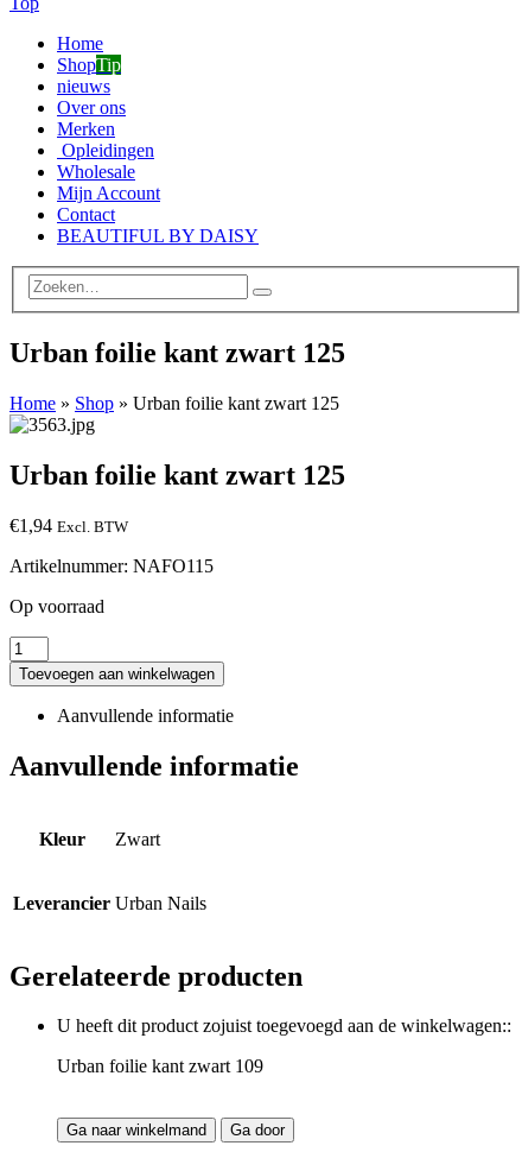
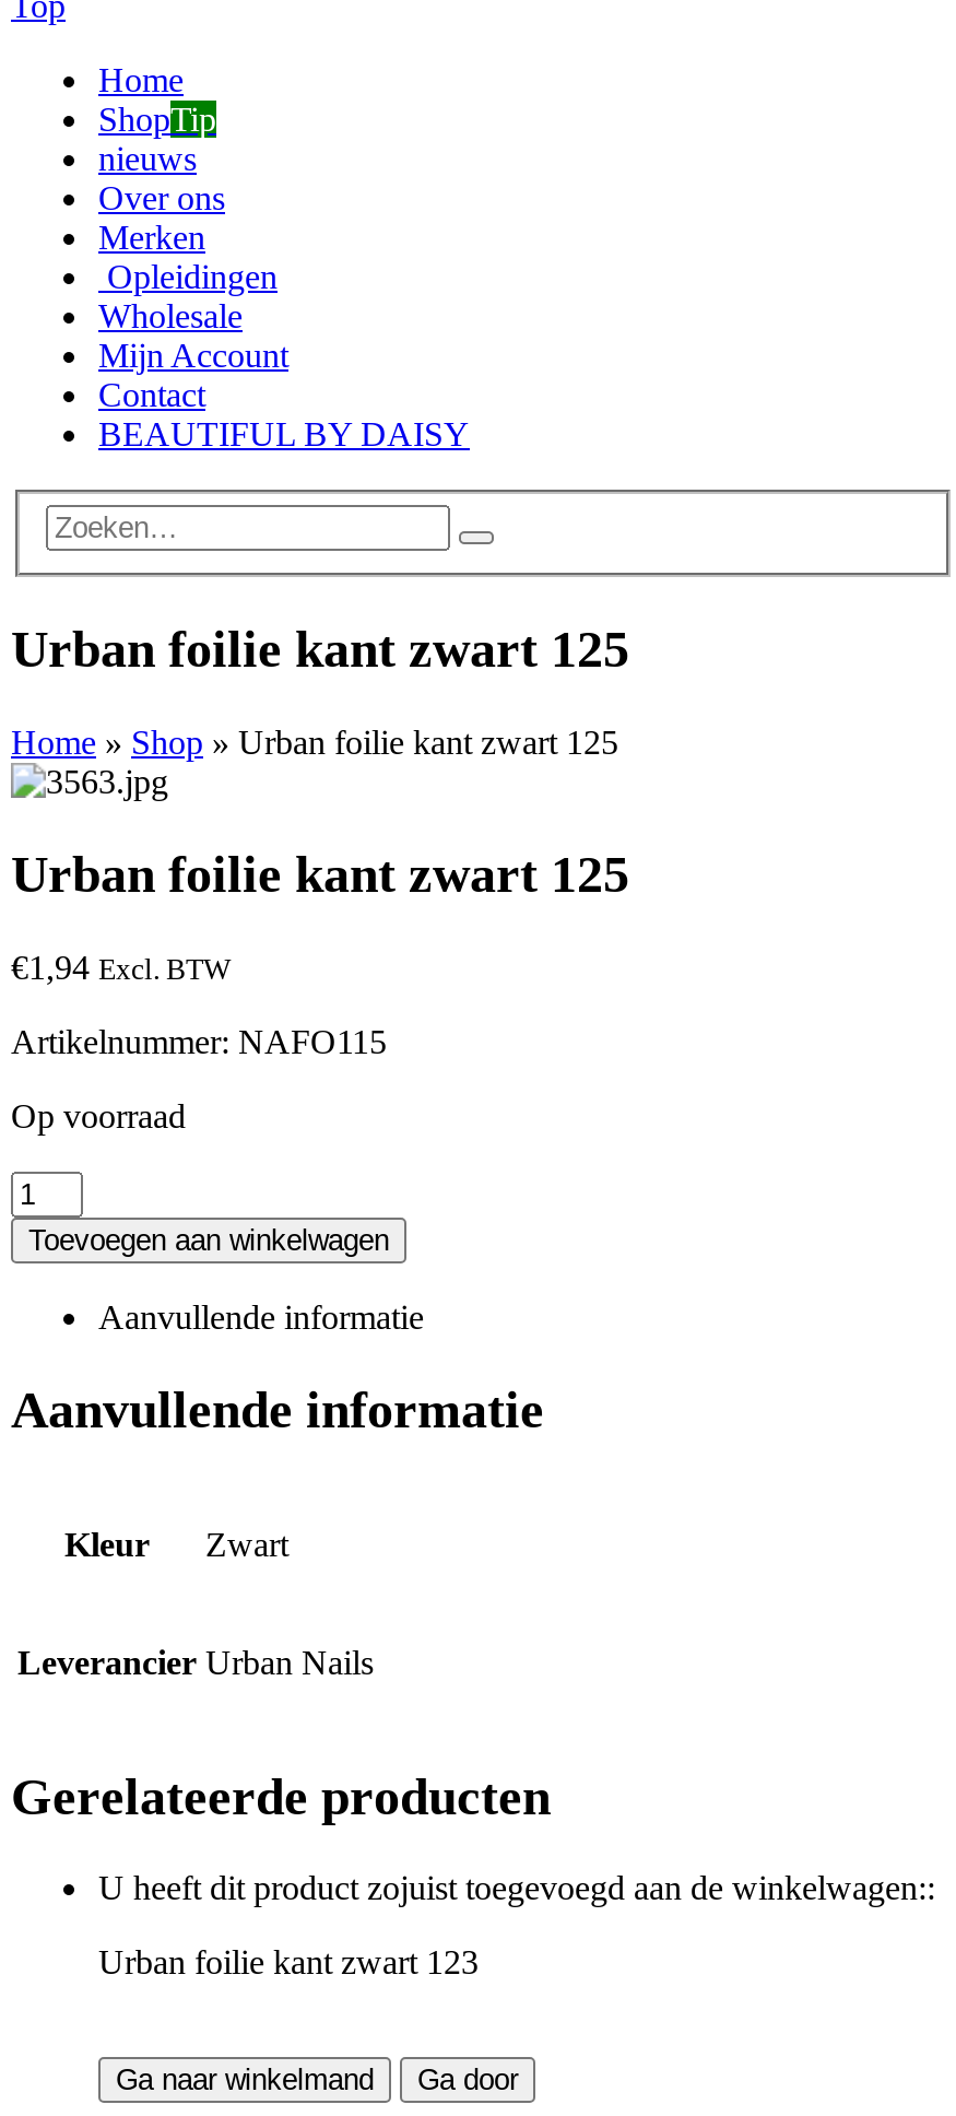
- Urban foilie kant zwart 109
+ Urban foilie kant zwart 123
